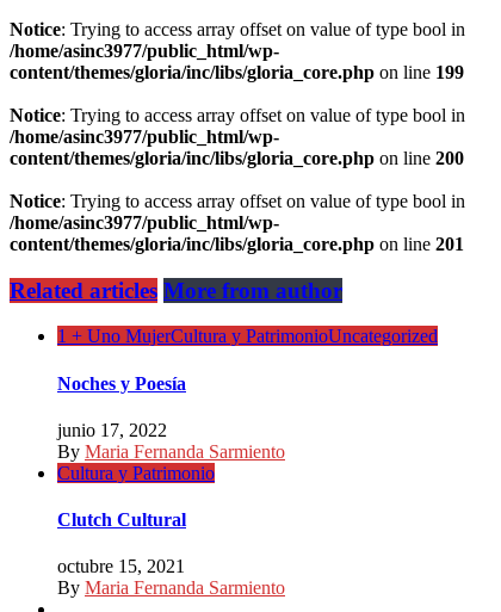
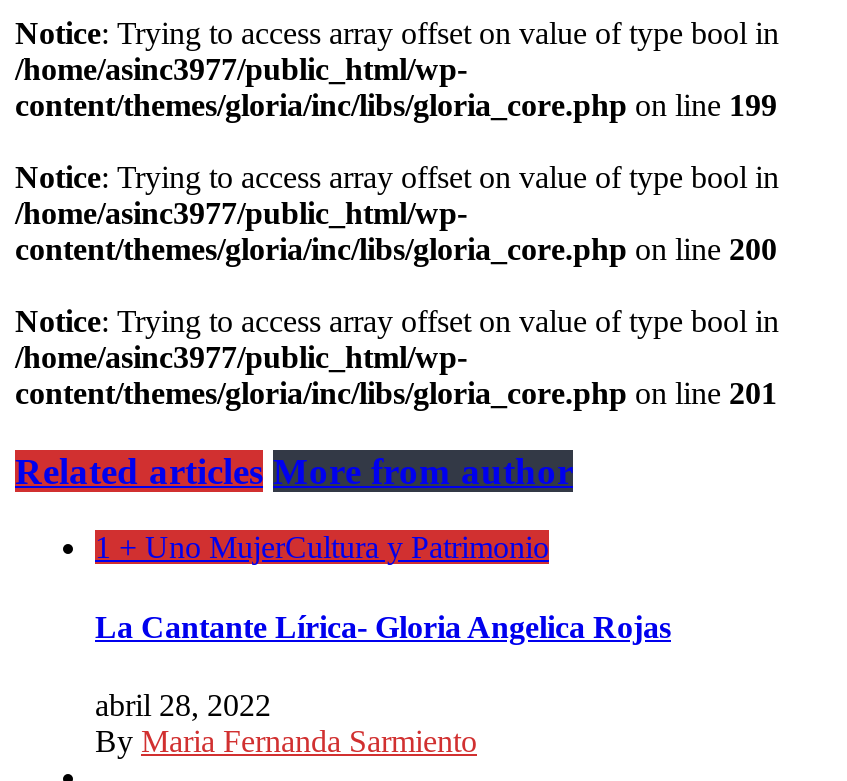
- 1 + Uno MujerCultura y PatrimonioUncategorized
- Noches y Poesía
- junio 17, 2022
- By Maria Fernanda Sarmiento
- Cultura y Patrimonio
- Clutch Cultural
- octubre 15, 2021
+ 1 + Uno MujerCultura y Patrimonio
+ La Cantante Lírica- Gloria Angelica Rojas
+ abril 28, 2022
